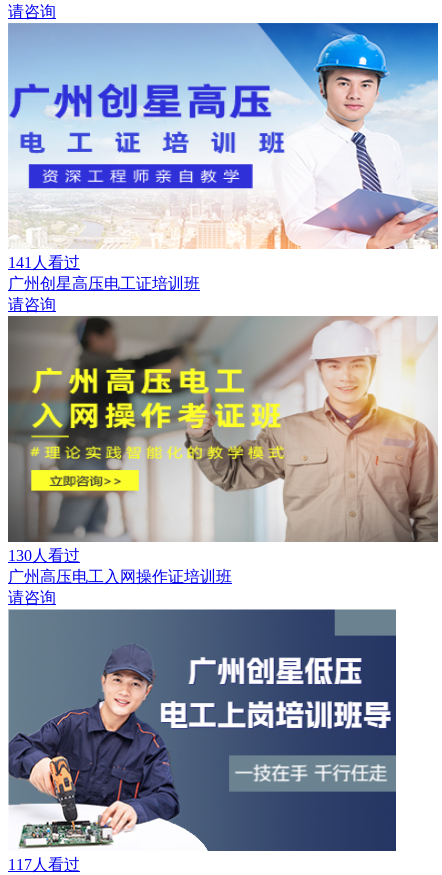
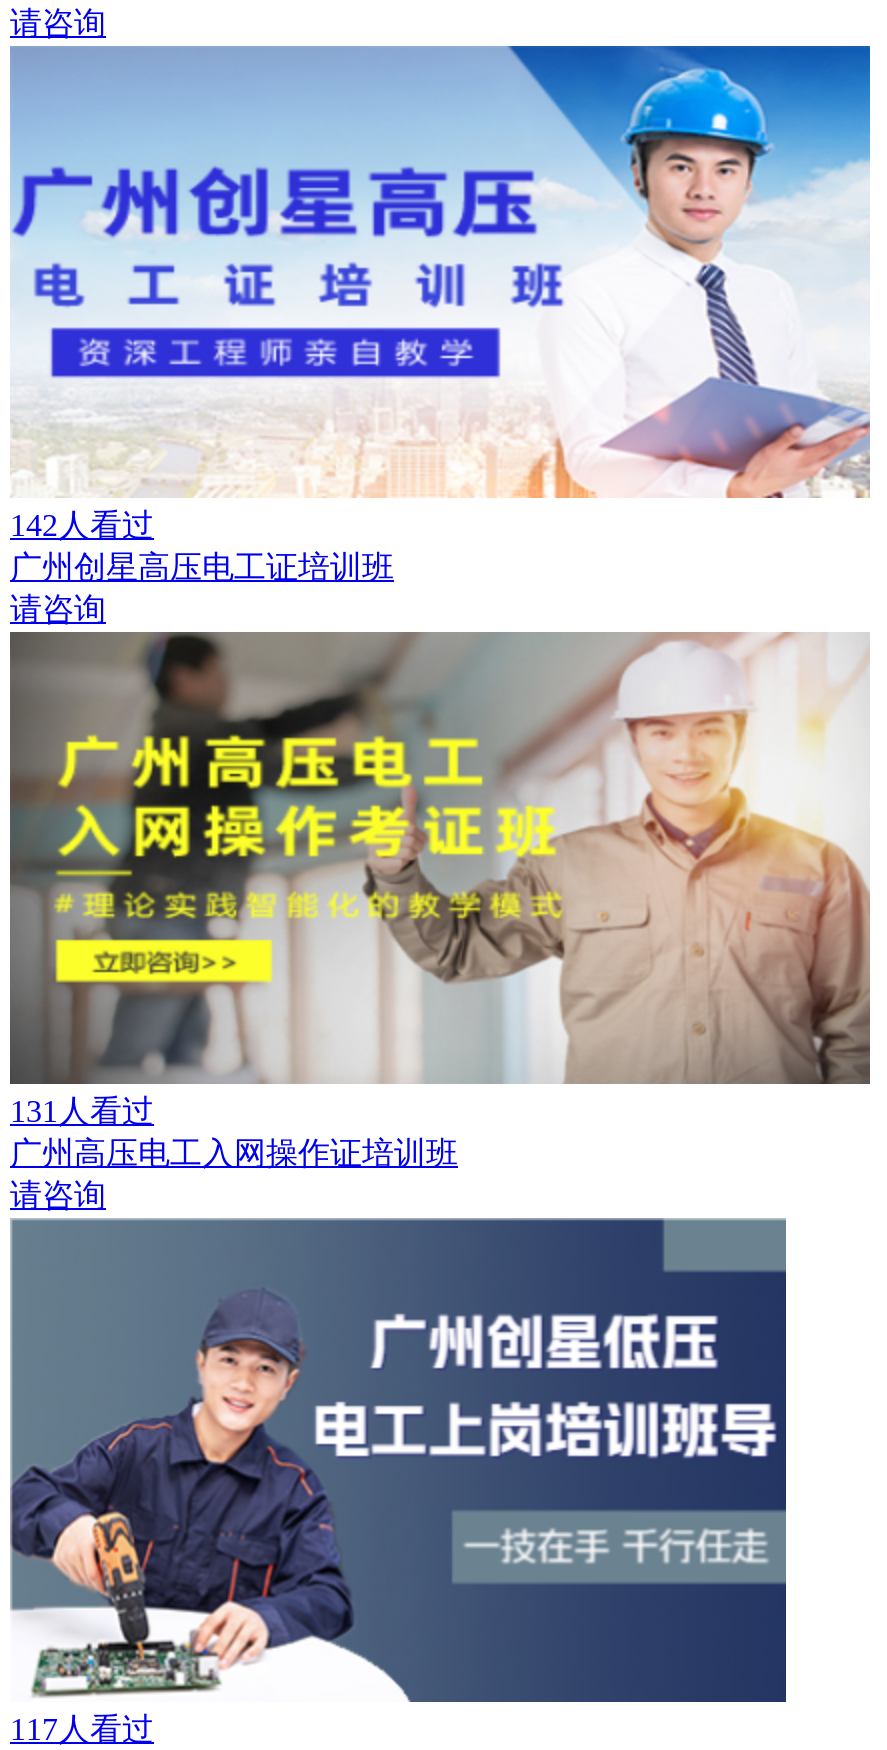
- 141人看过
+ 142人看过

- 130人看过
+ 131人看过
